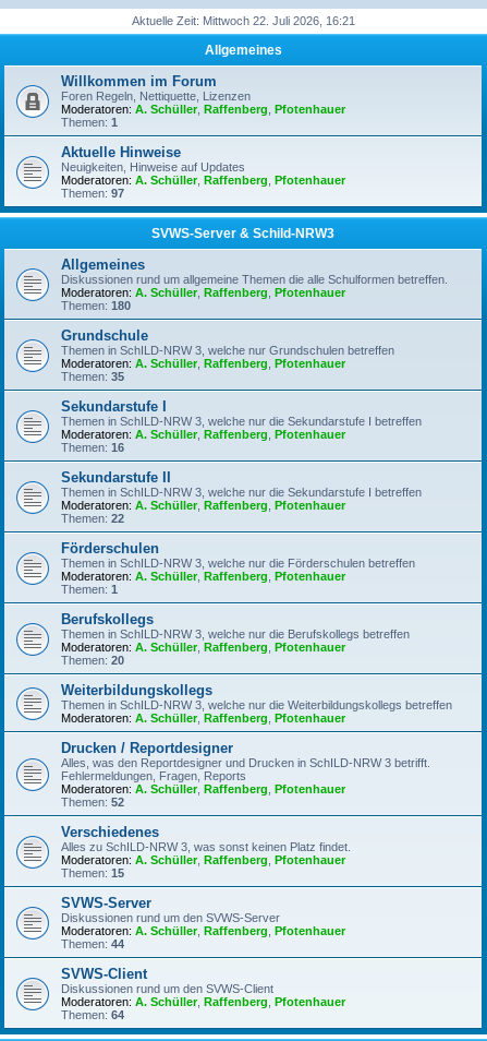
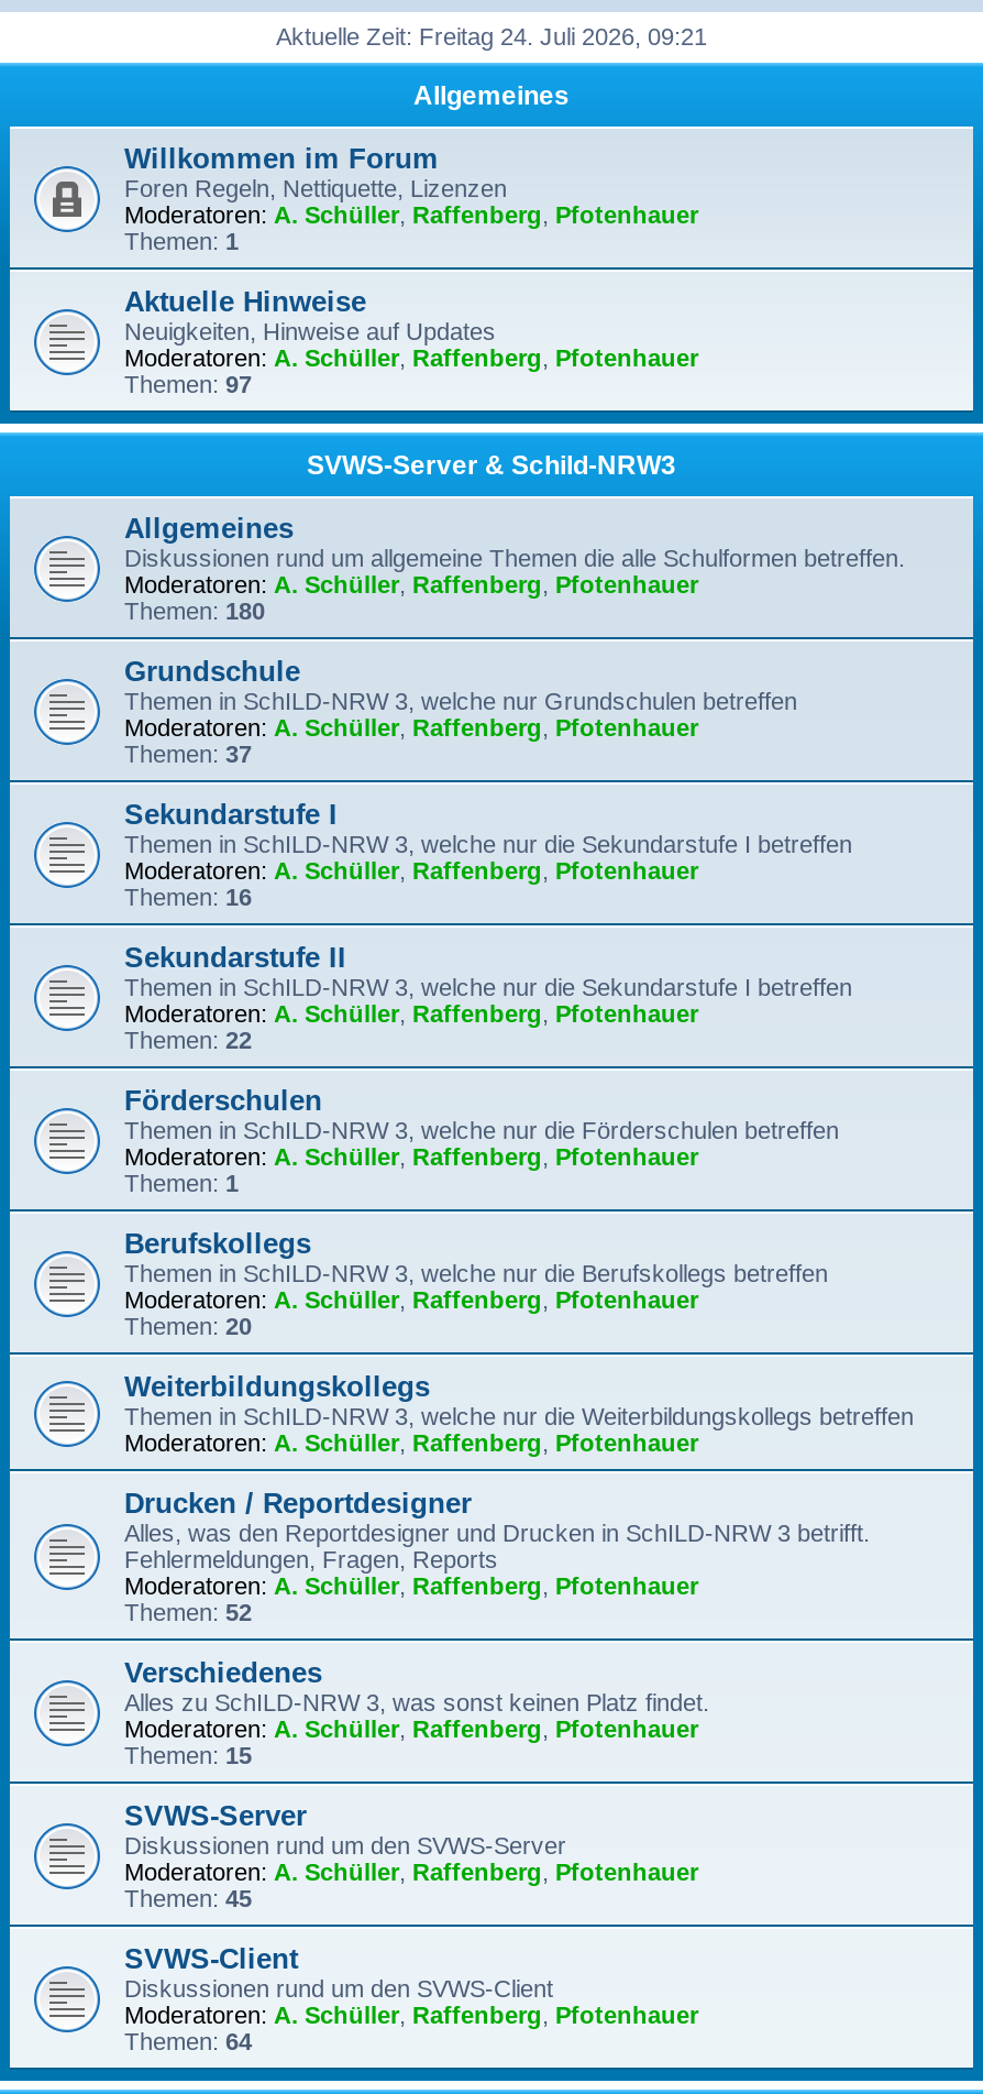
- Aktuelle Zeit: Mittwoch 22. Juli 2026, 16:21
+ Aktuelle Zeit: Freitag 24. Juli 2026, 09:21

- Themen: 35
+ Themen: 37

- Themen: 44
+ Themen: 45
